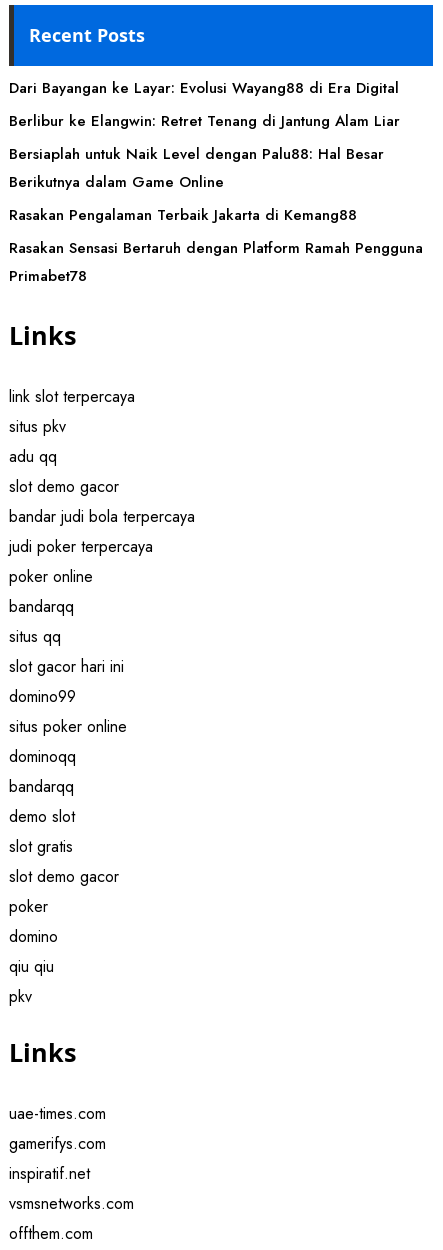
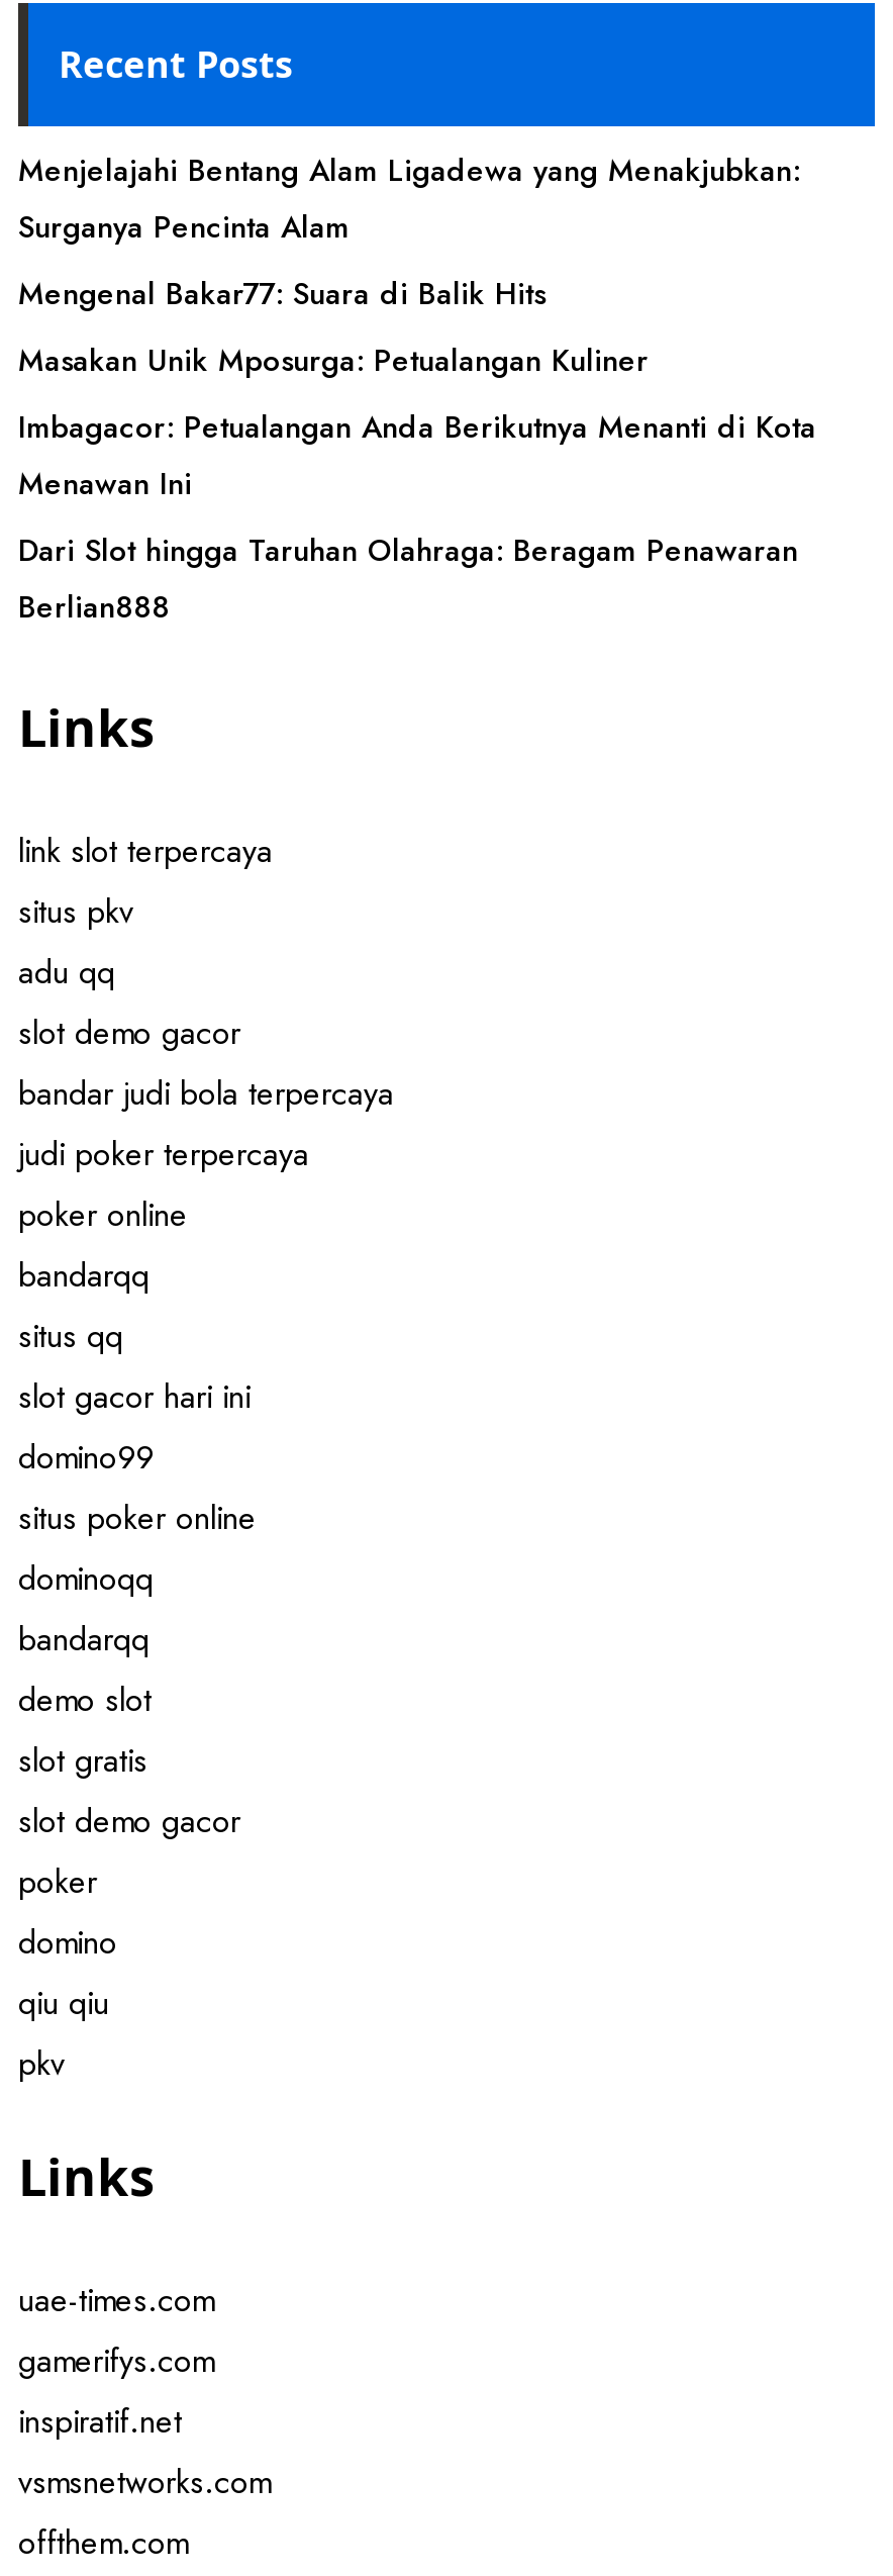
- Dari Bayangan ke Layar: Evolusi Wayang88 di Era Digital
+ Menjelajahi Bentang Alam Ligadewa yang Menakjubkan:
+ Surganya Pencinta Alam

- Berlibur ke Elangwin: Retret Tenang di Jantung Alam Liar
+ Mengenal Bakar77: Suara di Balik Hits

- Bersiaplah untuk Naik Level dengan Palu88: Hal Besar
- Berikutnya dalam Game Online
+ Masakan Unik Mposurga: Petualangan Kuliner

- Rasakan Pengalaman Terbaik Jakarta di Kemang88
+ Imbagacor: Petualangan Anda Berikutnya Menanti di Kota
+ Menawan Ini

- Rasakan Sensasi Bertaruh dengan Platform Ramah Pengguna
- Primabet78
+ Dari Slot hingga Taruhan Olahraga: Beragam Penawaran
+ Berlian888
